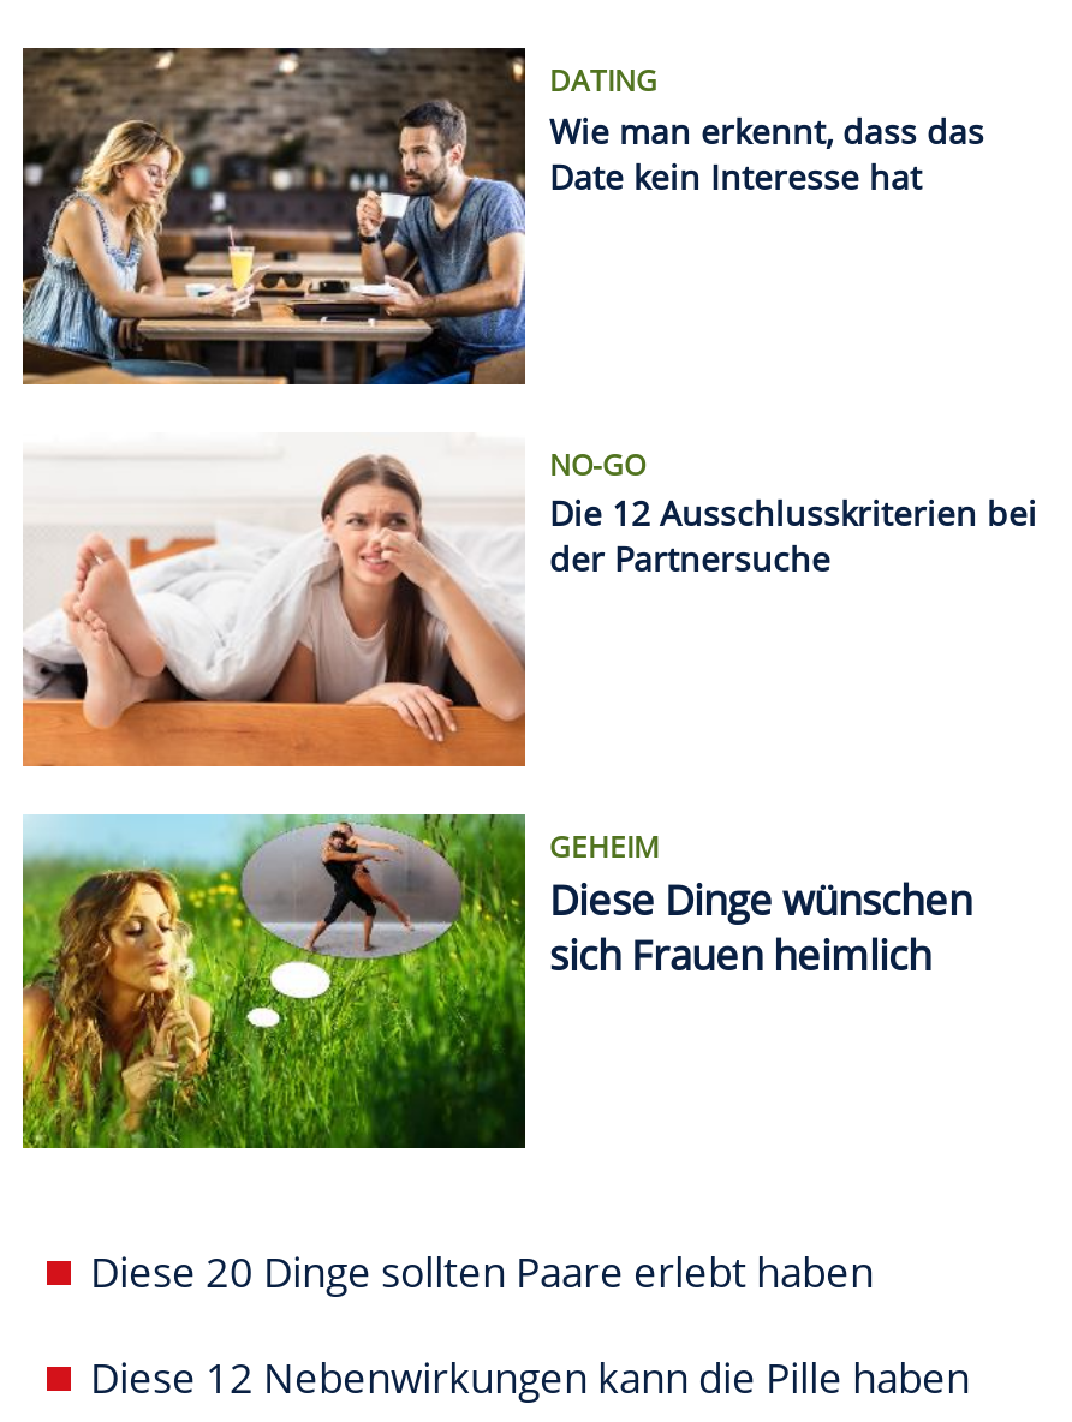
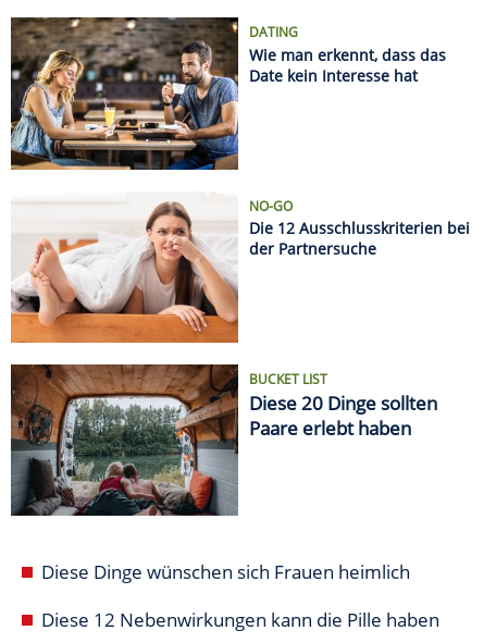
- [image]
- GEHEIM
- Diese Dinge wünschen
- sich Frauen heimlich
+ [image]
+ BUCKET LIST
+ Diese 20 Dinge sollten
+ Paare erlebt haben

- Diese 20 Dinge sollten Paare erlebt haben
+ Diese Dinge wünschen sich Frauen heimlich
